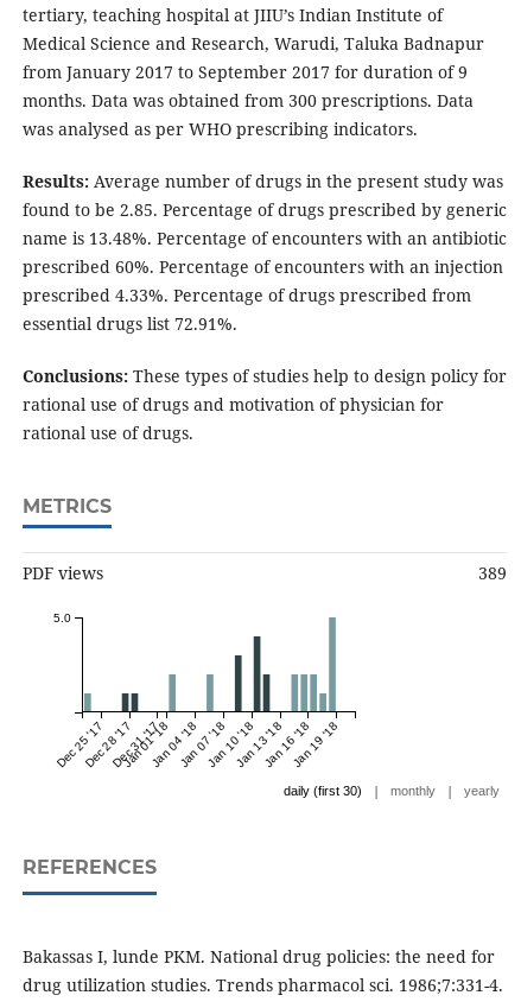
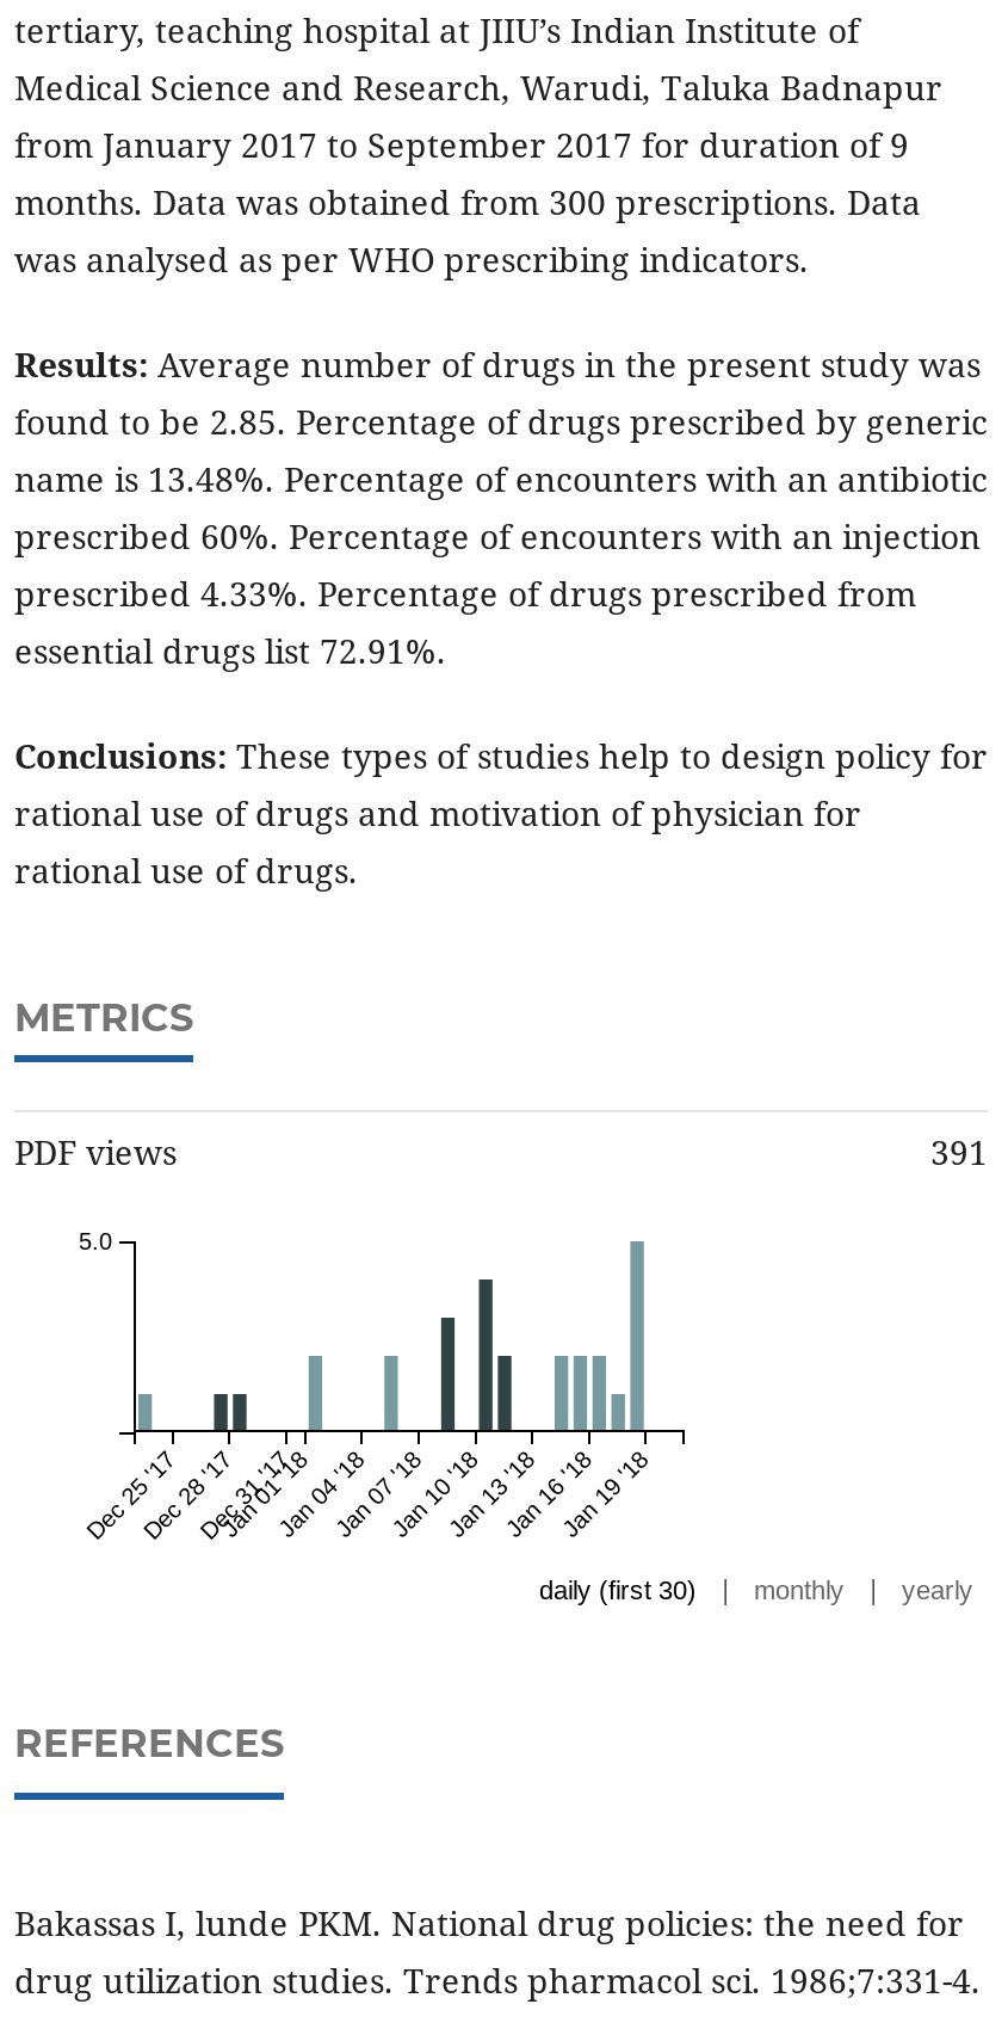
- 389
+ 391
